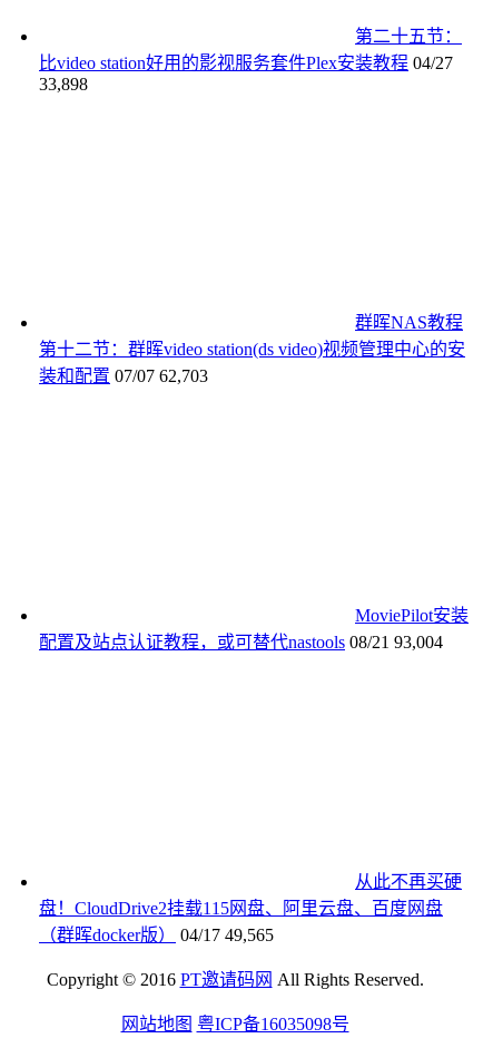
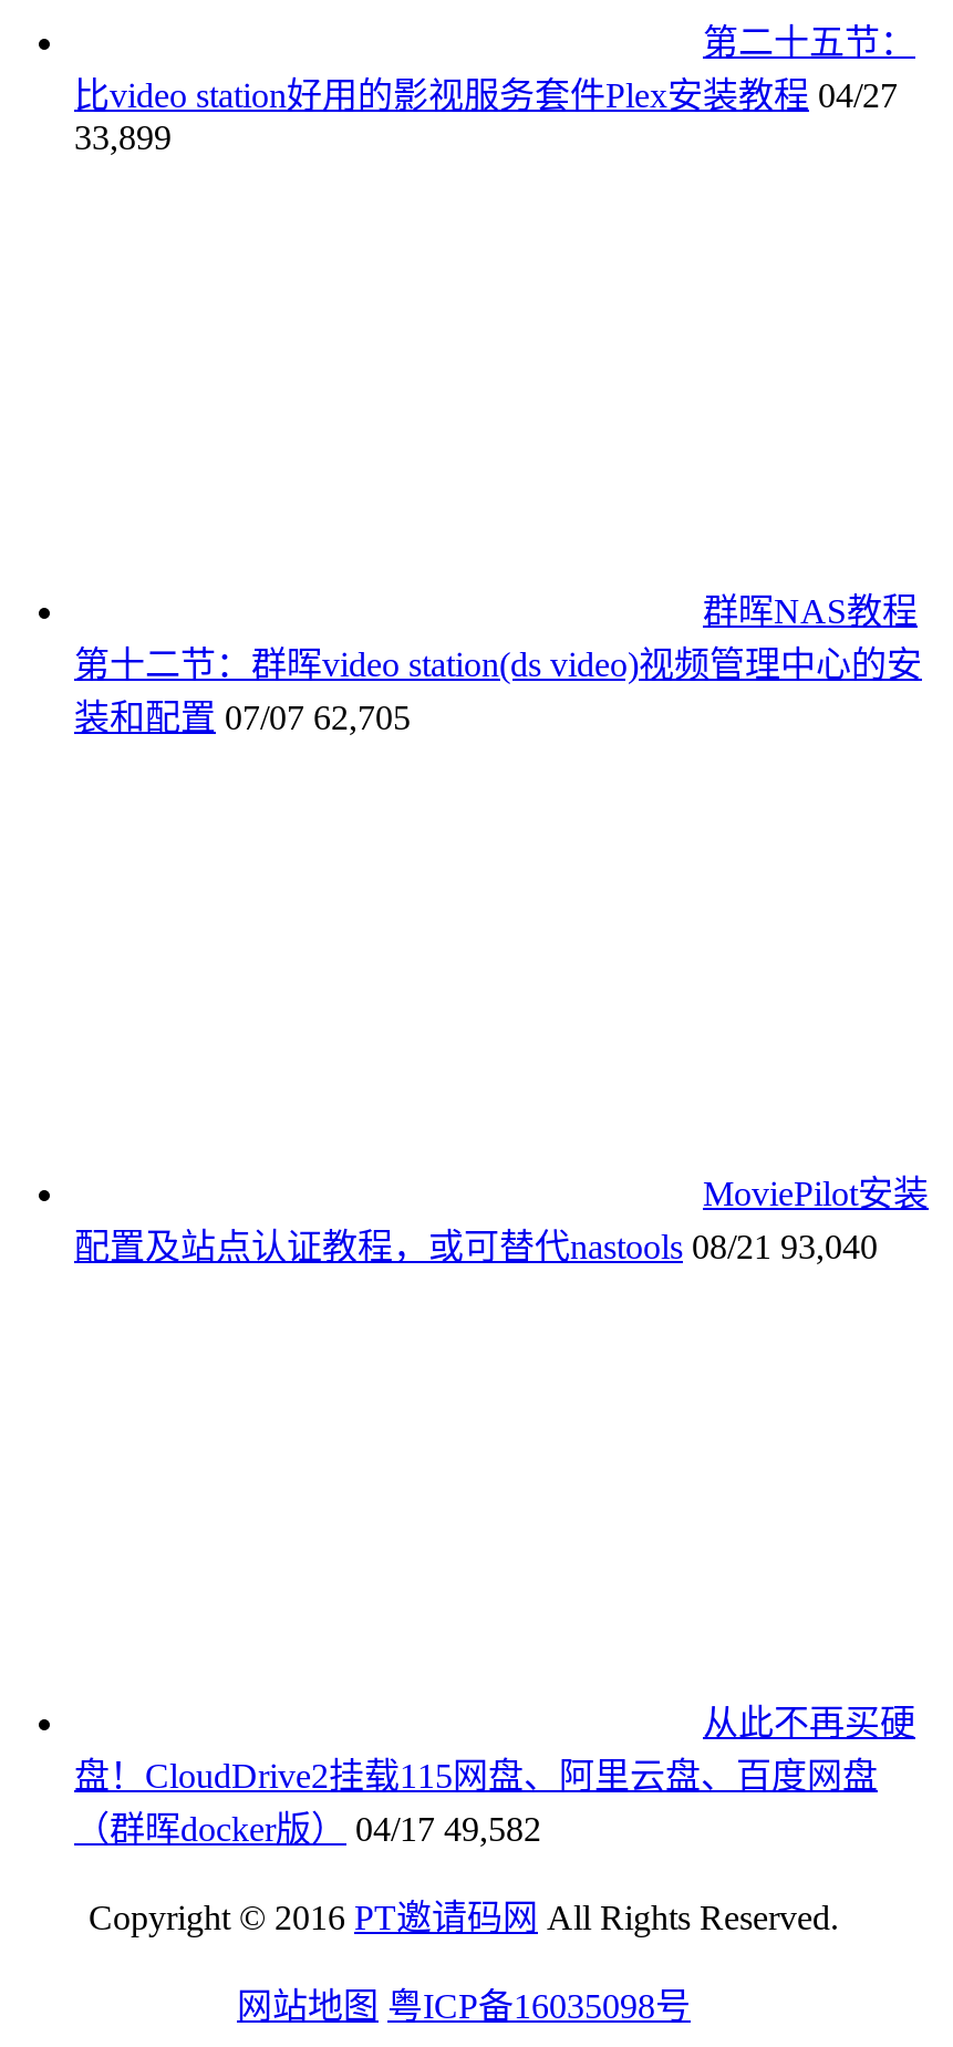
- 33,898
+ 33,899

- 装和配置 07/07 62,703
+ 装和配置 07/07 62,705

- 配置及站点认证教程，或可替代nastools 08/21 93,004
+ 配置及站点认证教程，或可替代nastools 08/21 93,040

- （群晖docker版） 04/17 49,565
+ （群晖docker版） 04/17 49,582
